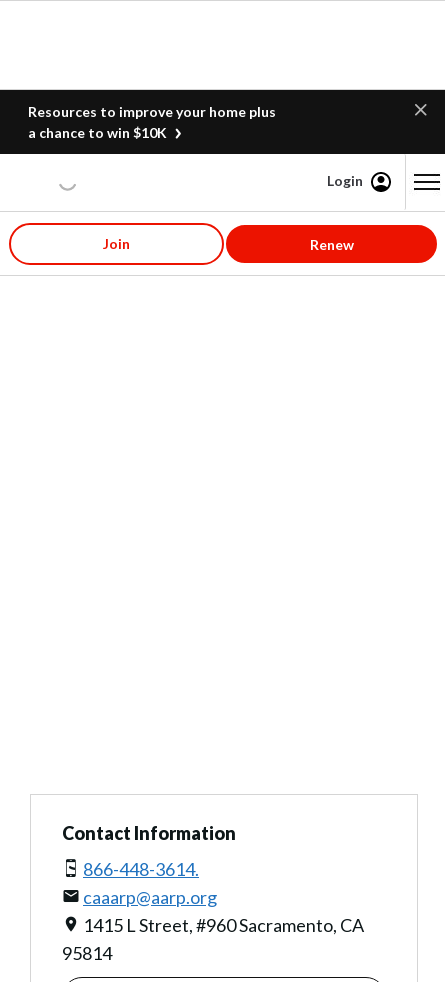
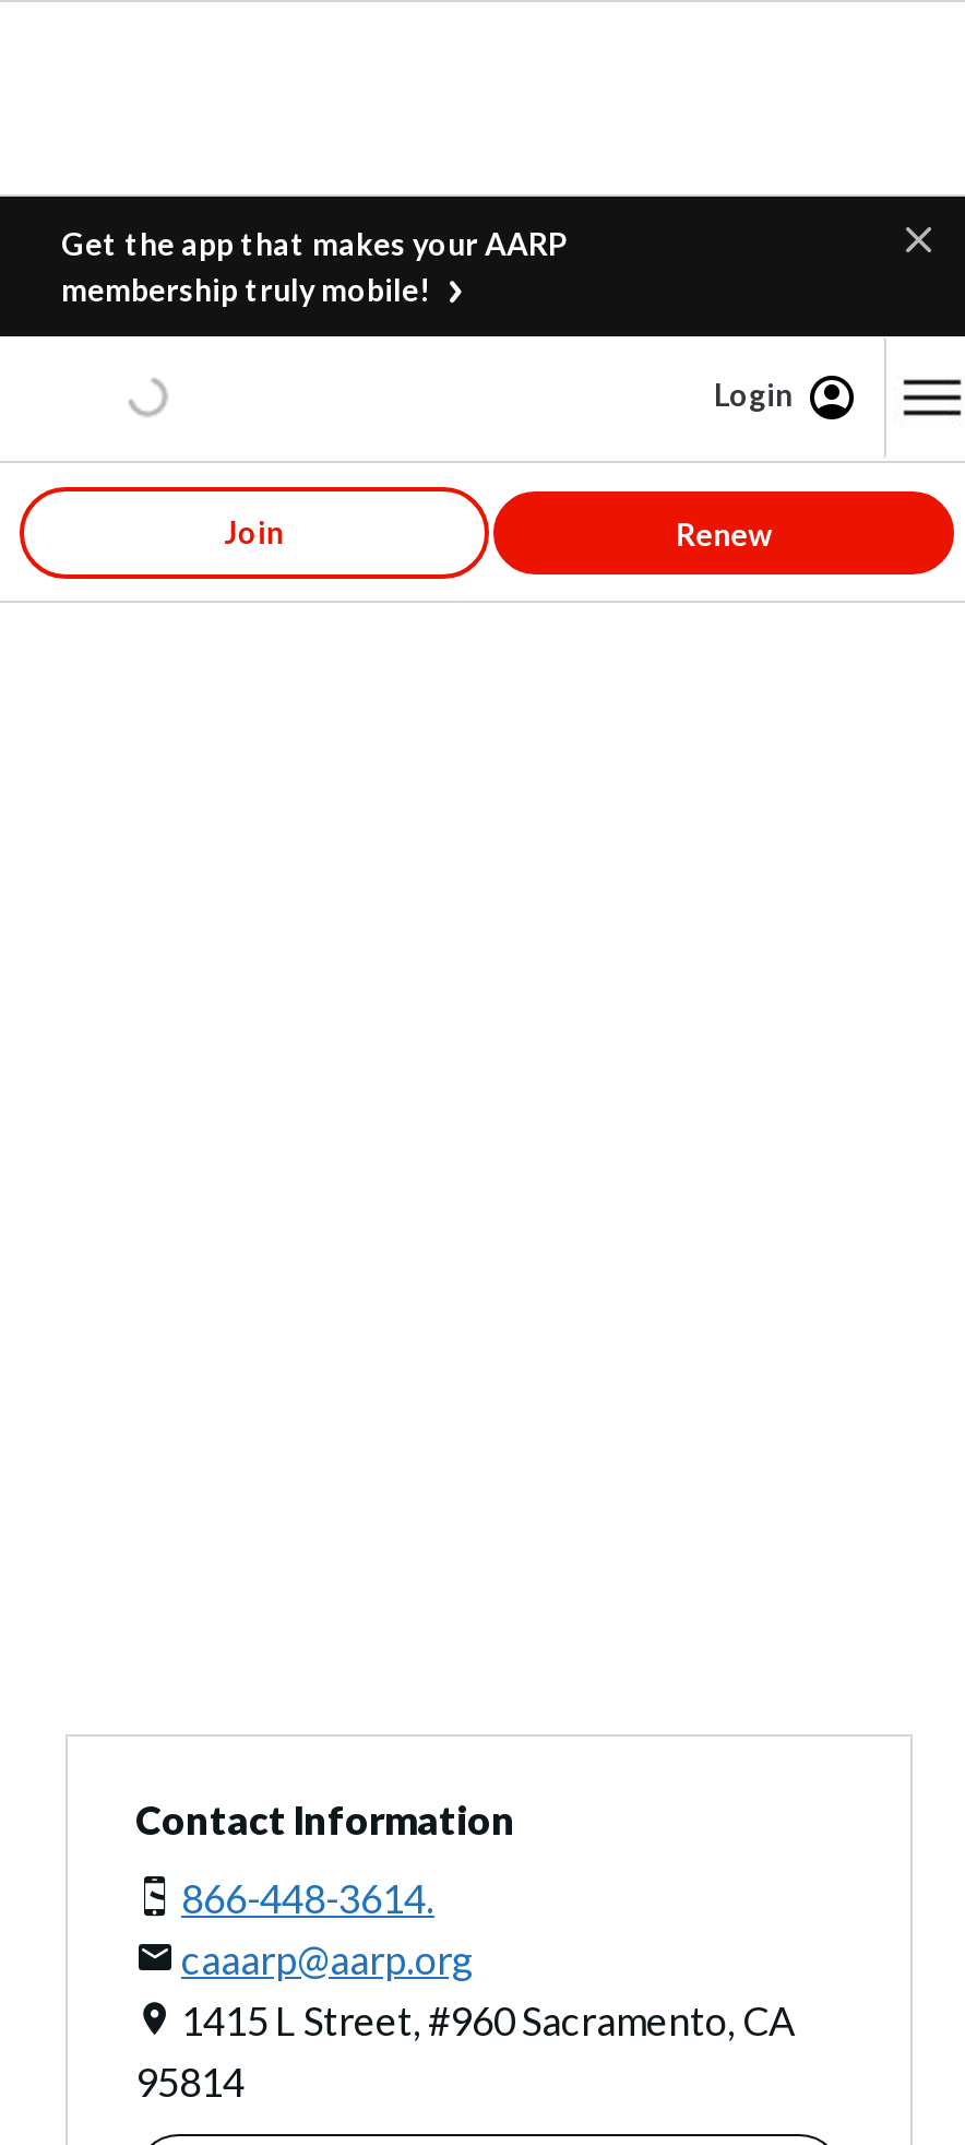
- Resources to improve your home plus
- a chance to win $10K
+ Get the app that makes your AARP
+ membership truly mobile!
